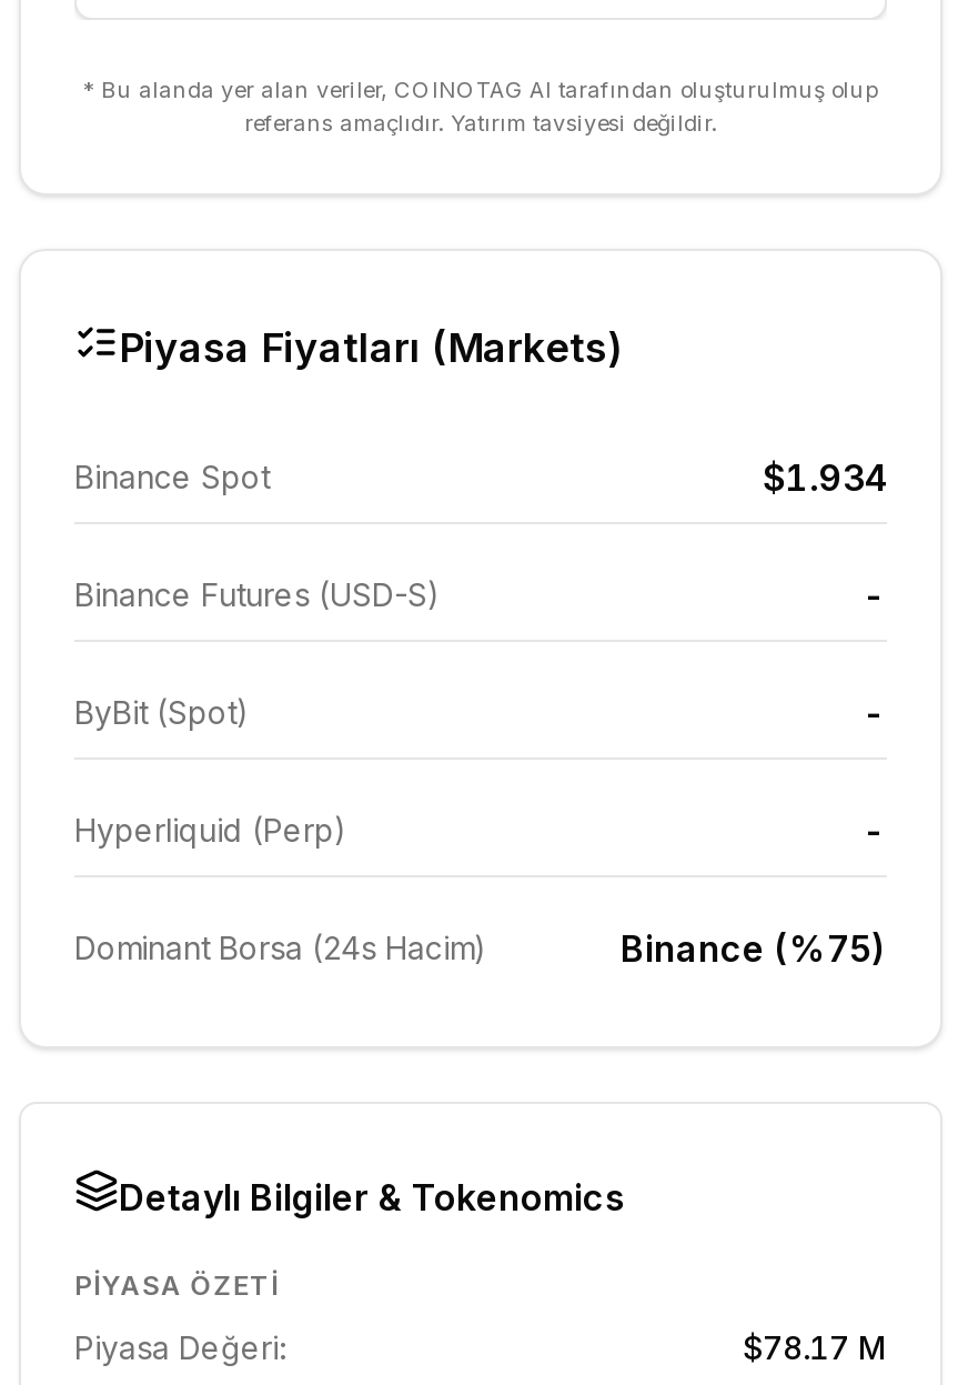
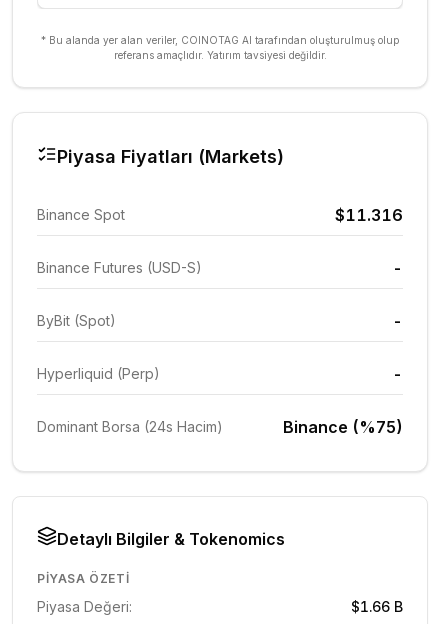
- $1.934
+ $11.316

- $78.17 M
+ $1.66 B
